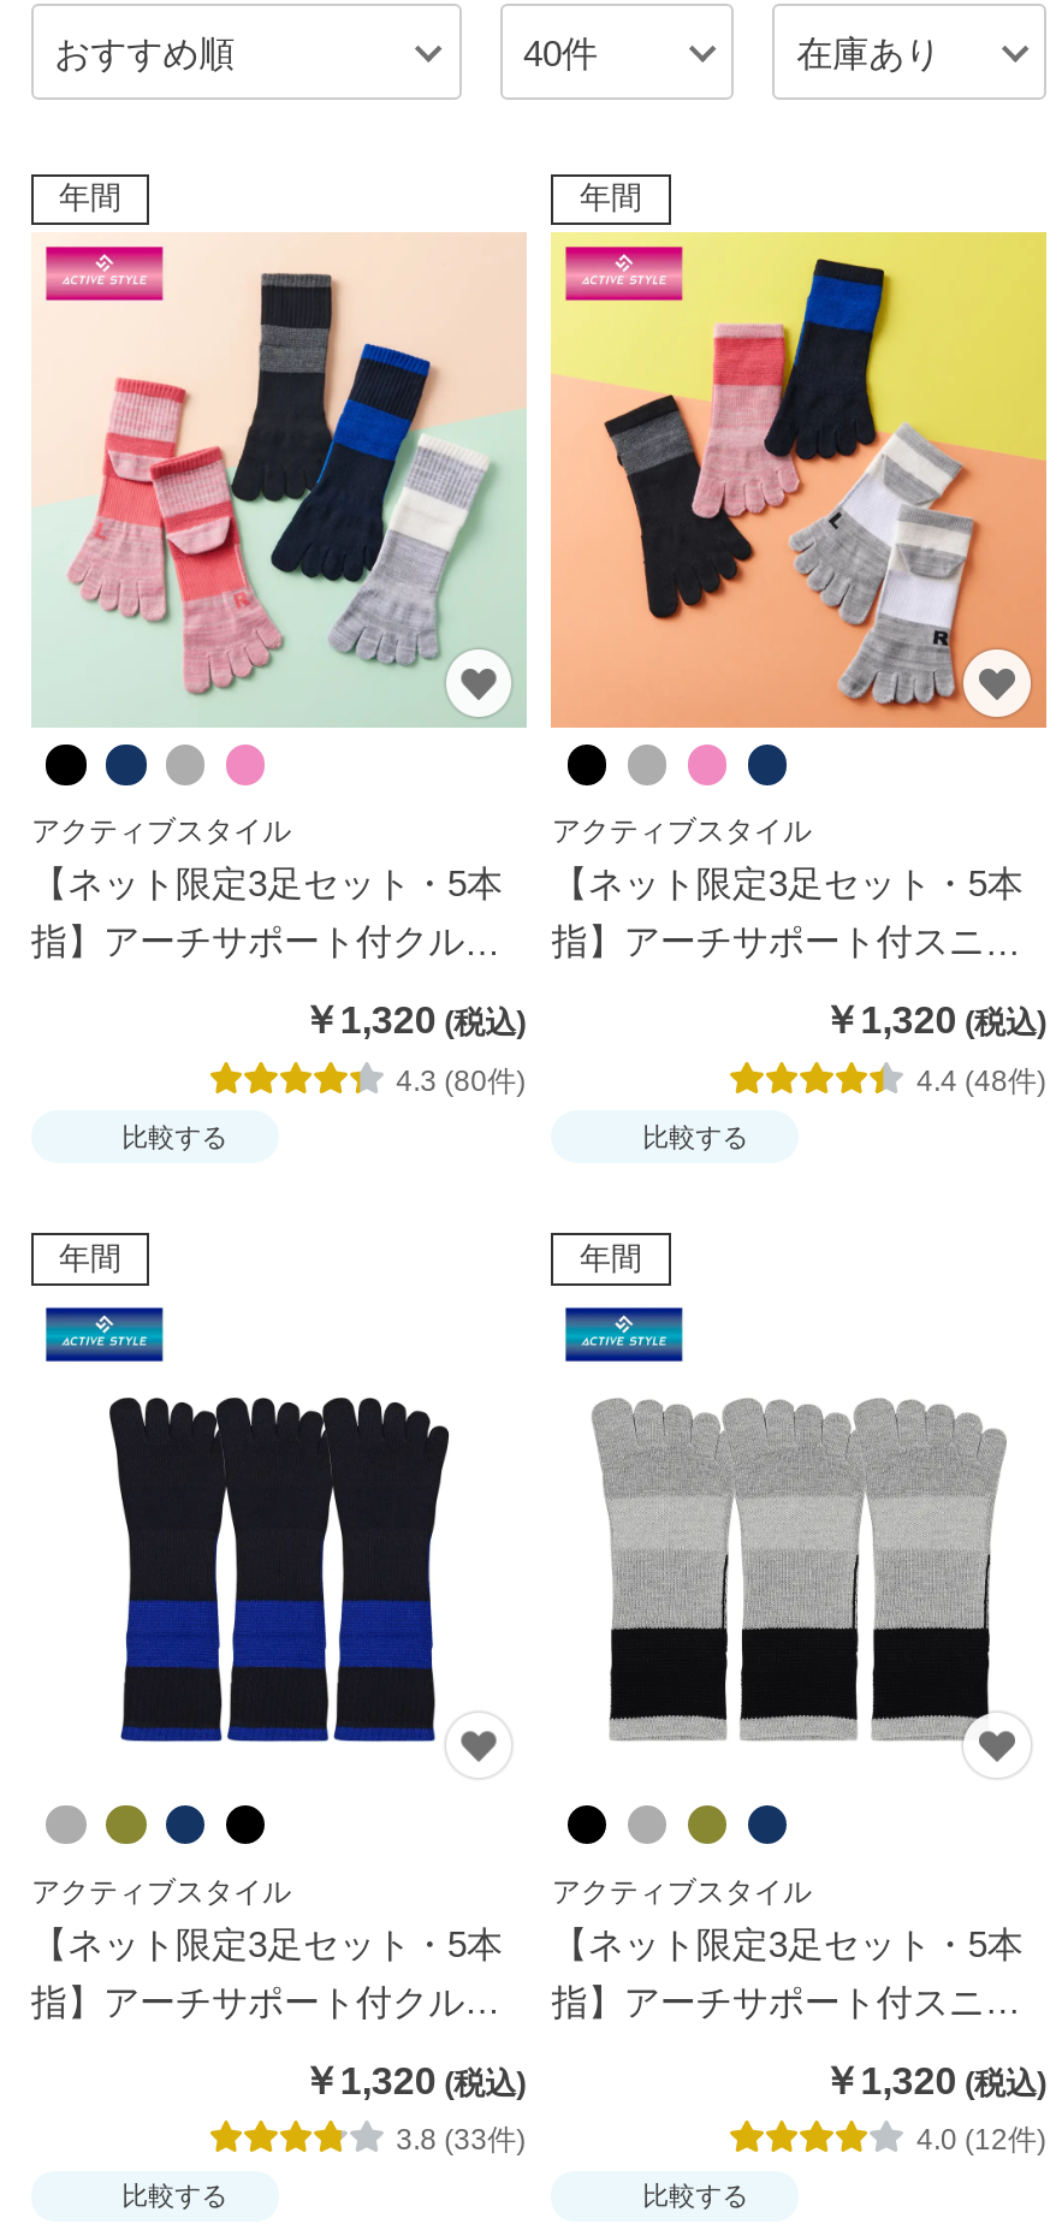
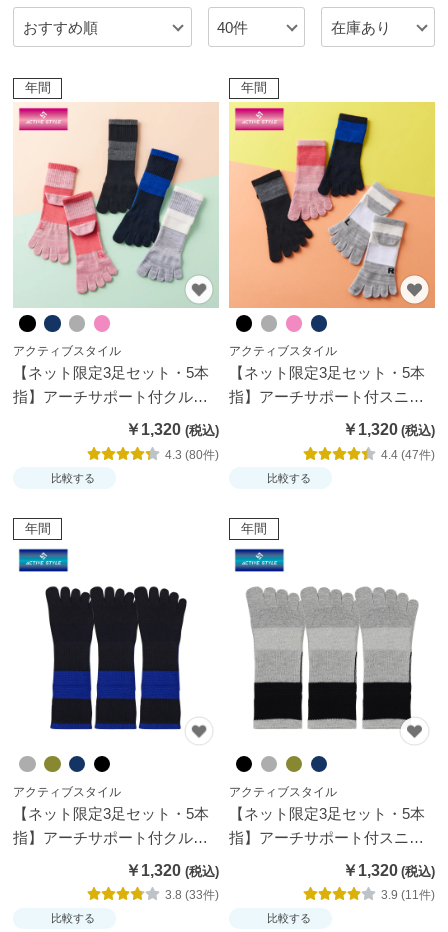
- 4.4 (48件)
+ 4.4 (47件)

- 4.0 (12件)
+ 3.9 (11件)
